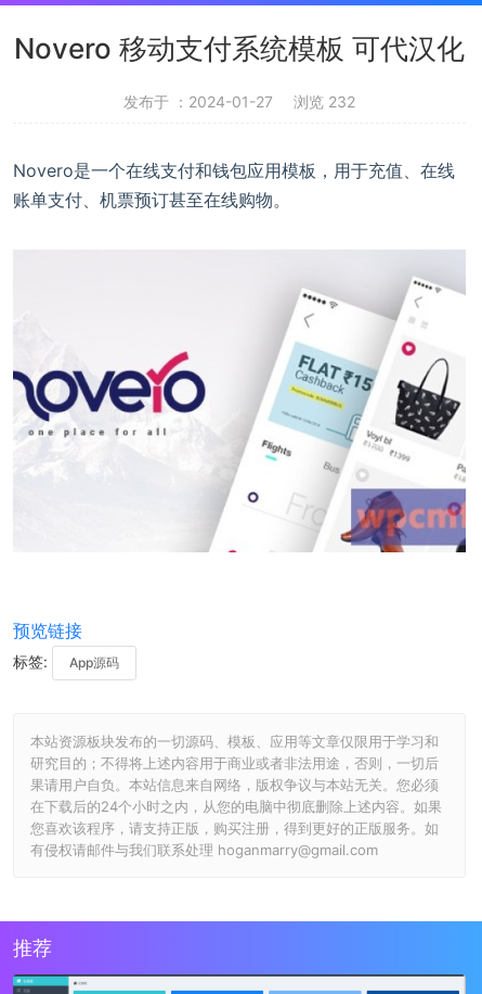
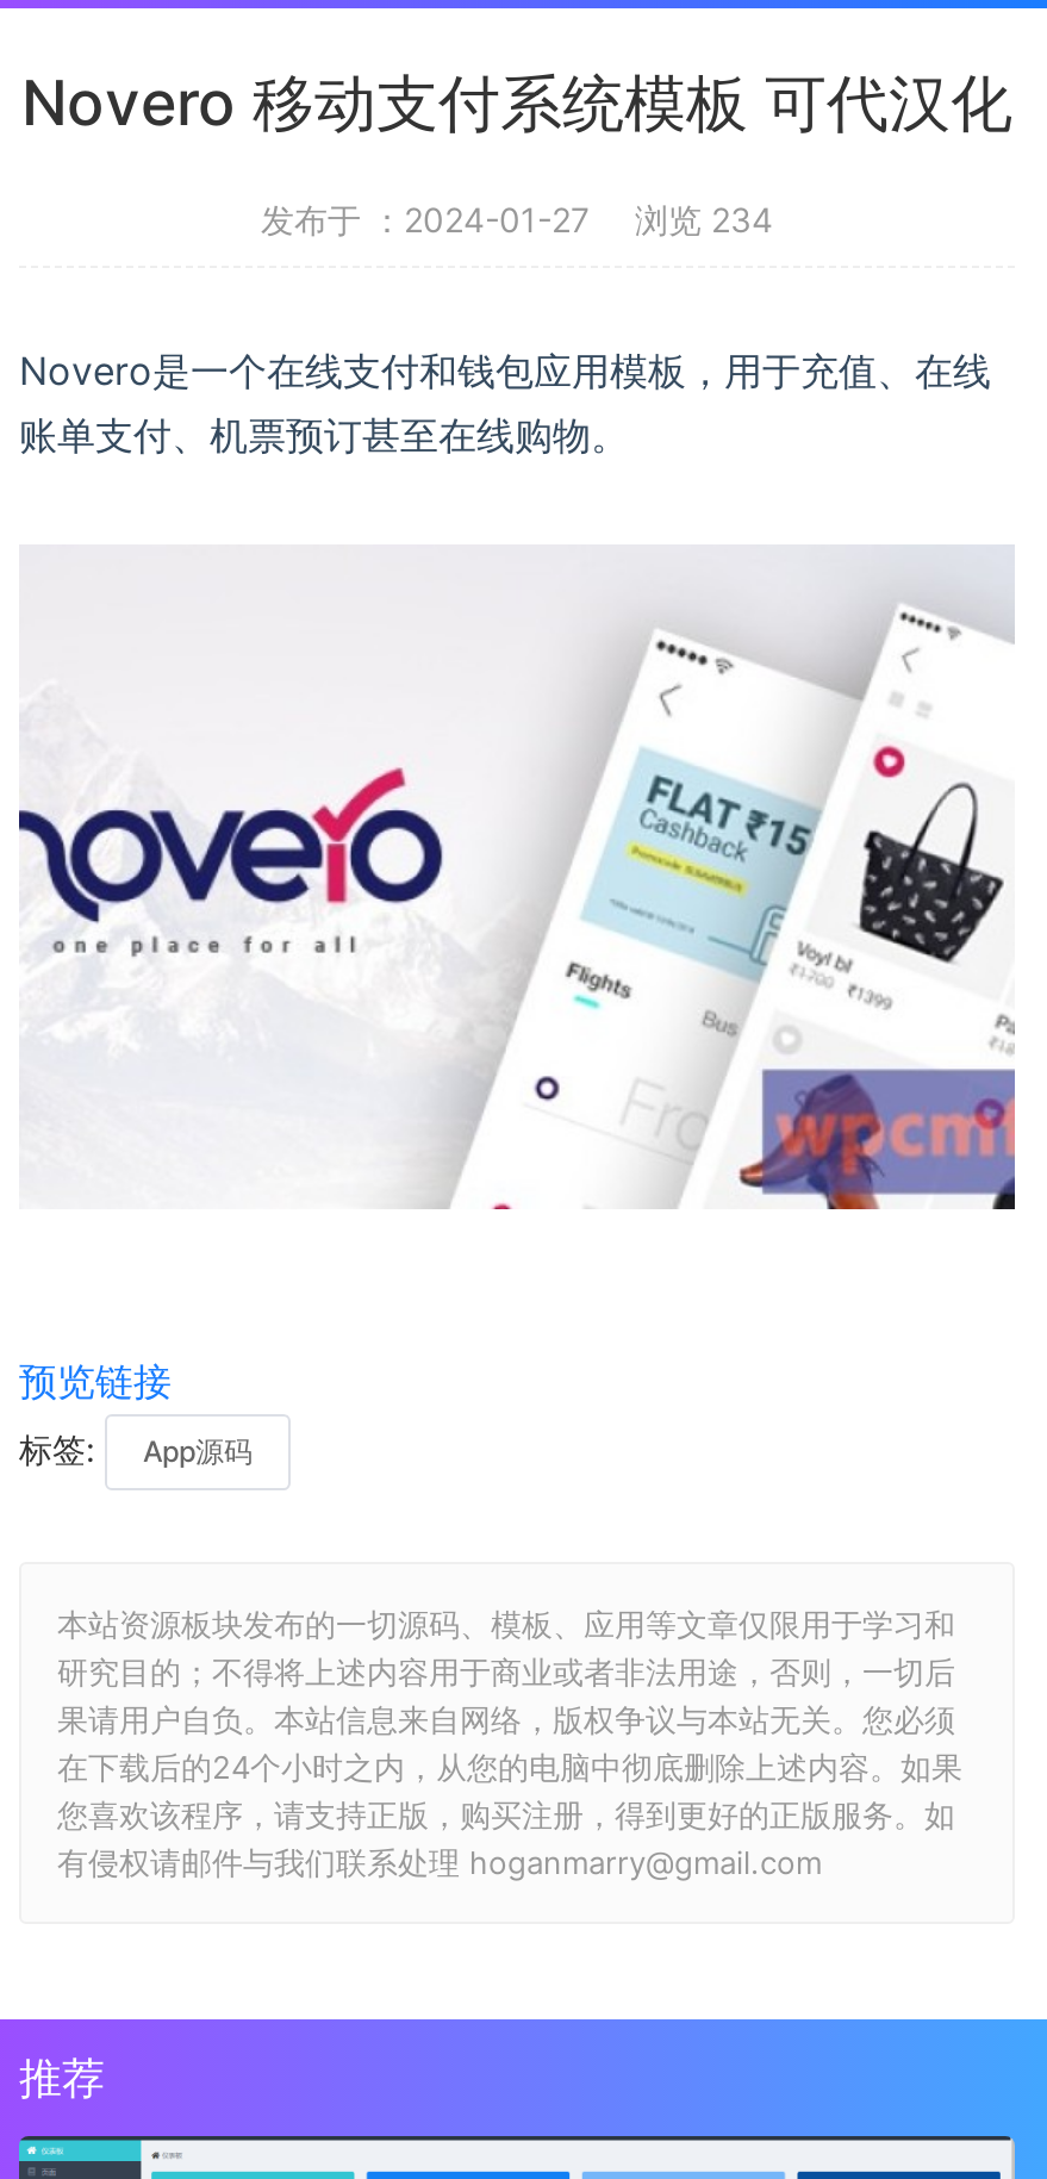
- 发布于 ：2024-01-27 浏览 232
+ 发布于 ：2024-01-27 浏览 234
